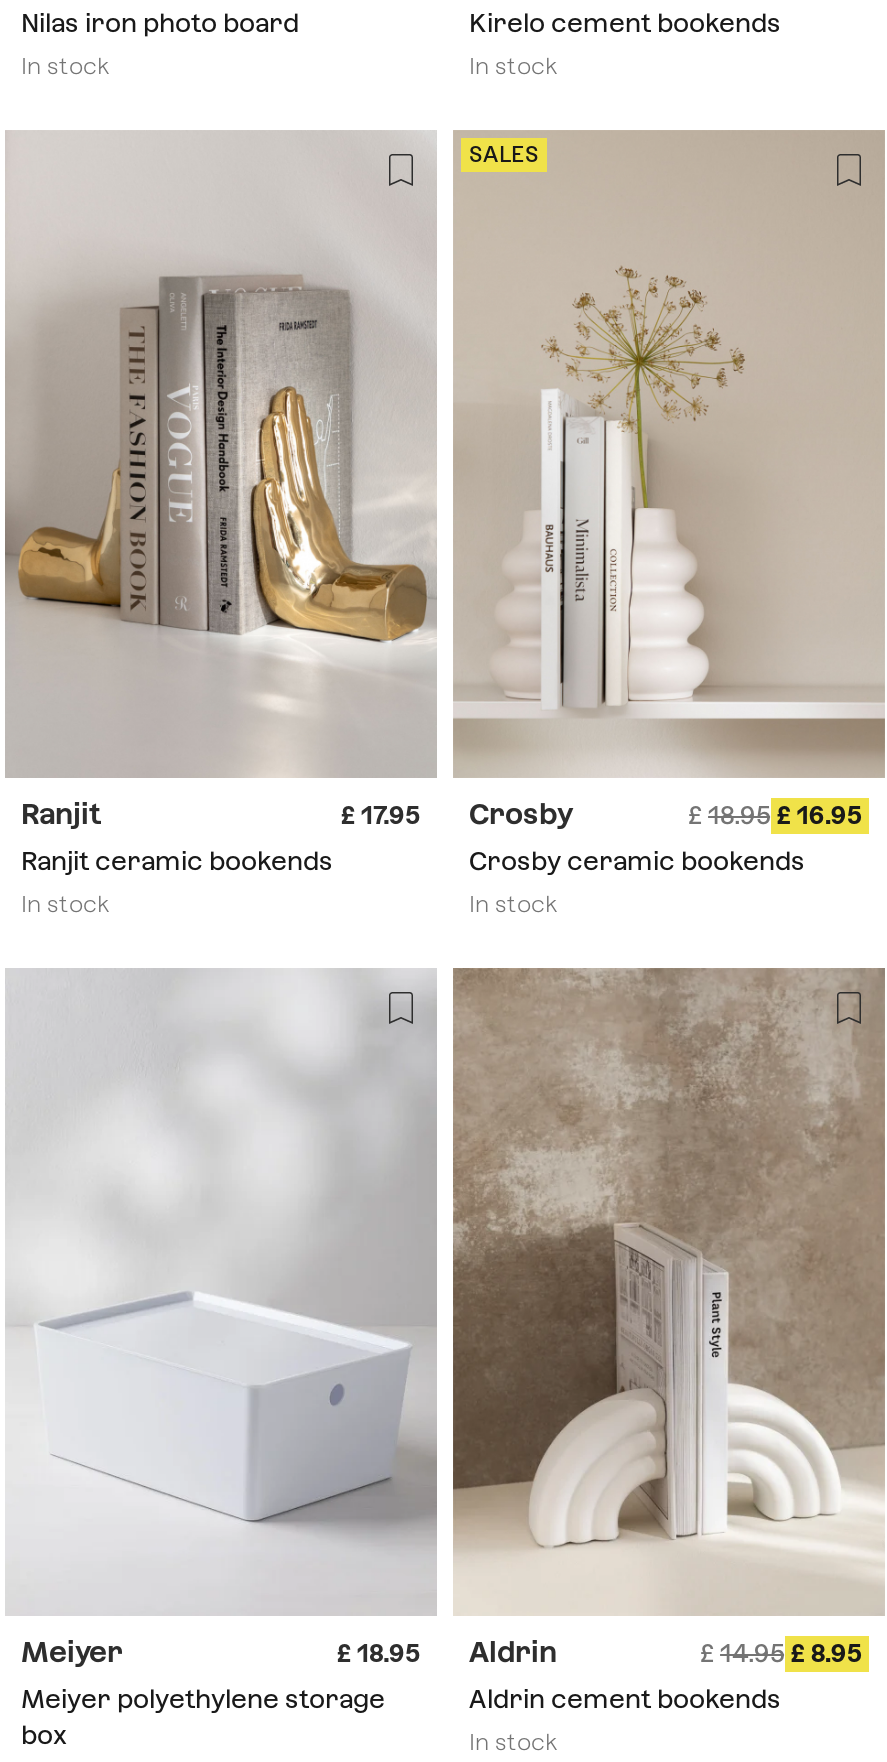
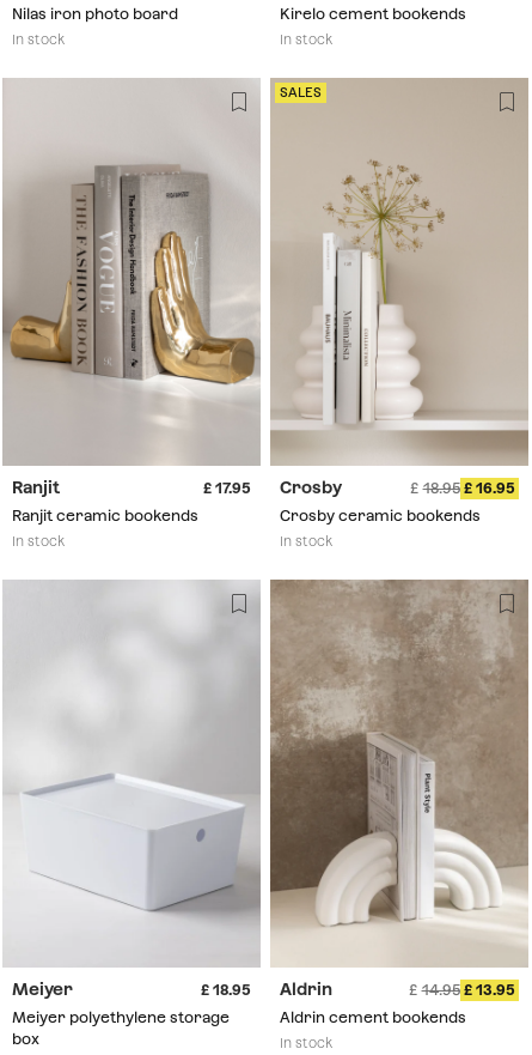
- 14.95 8.95
+ 14.95 13.95
